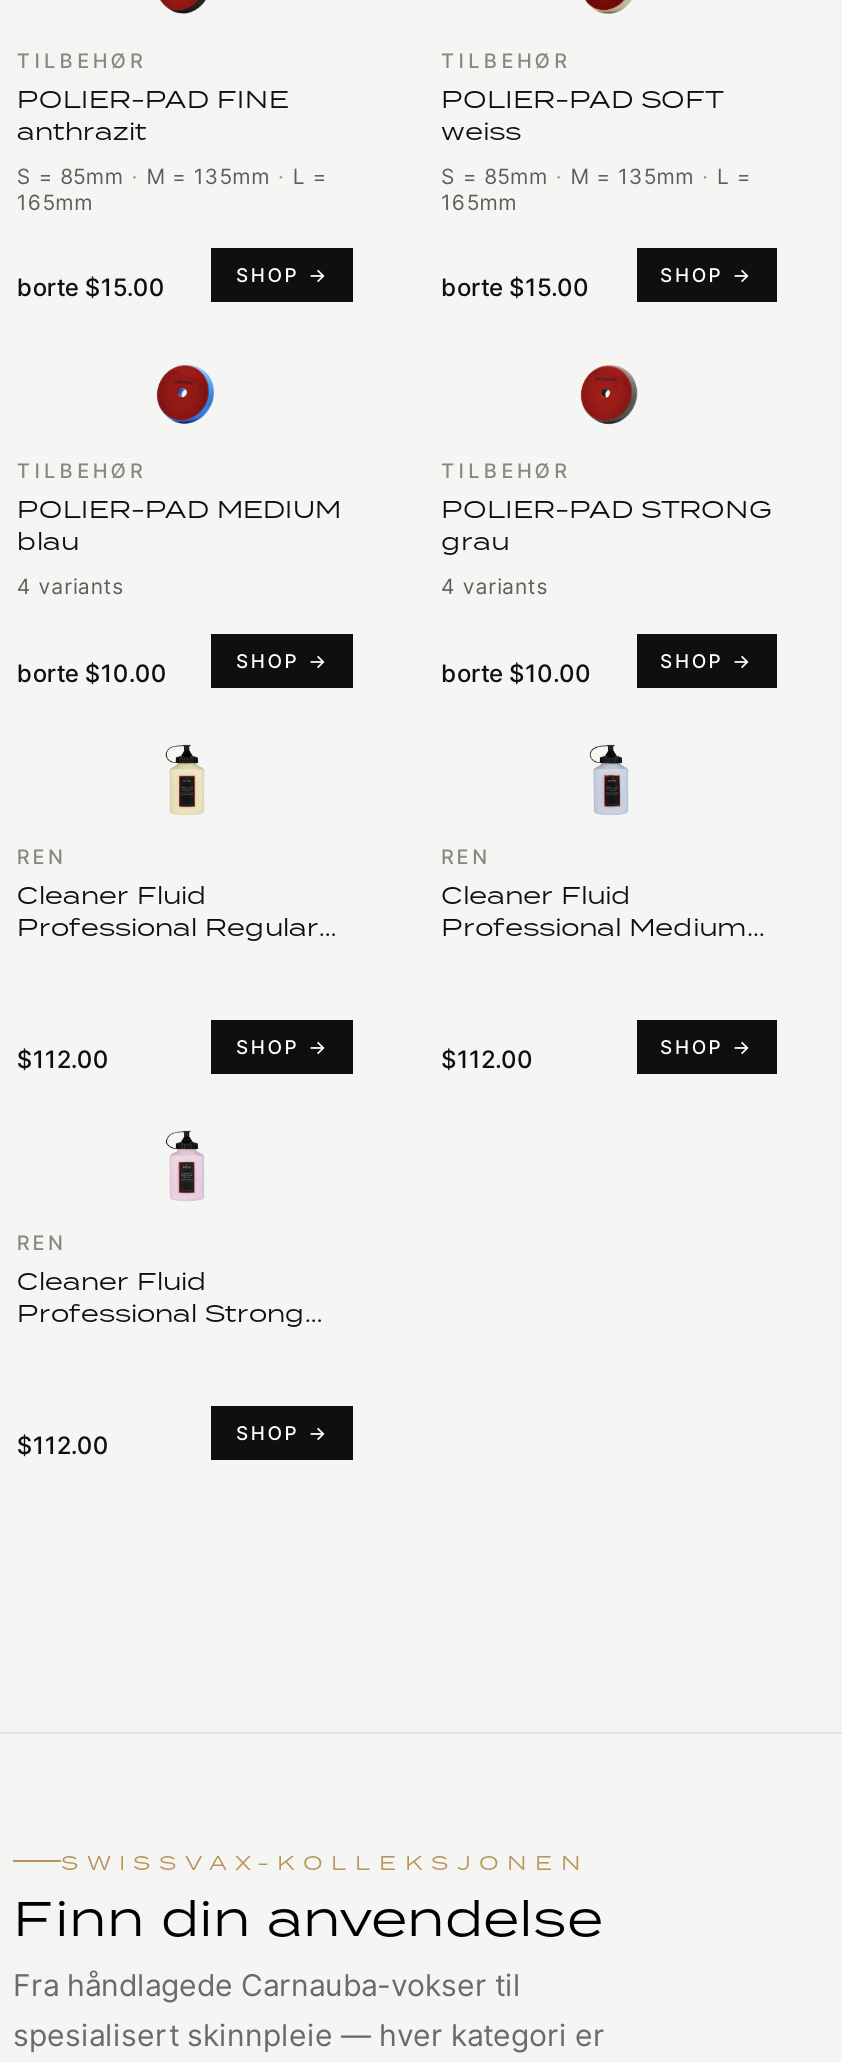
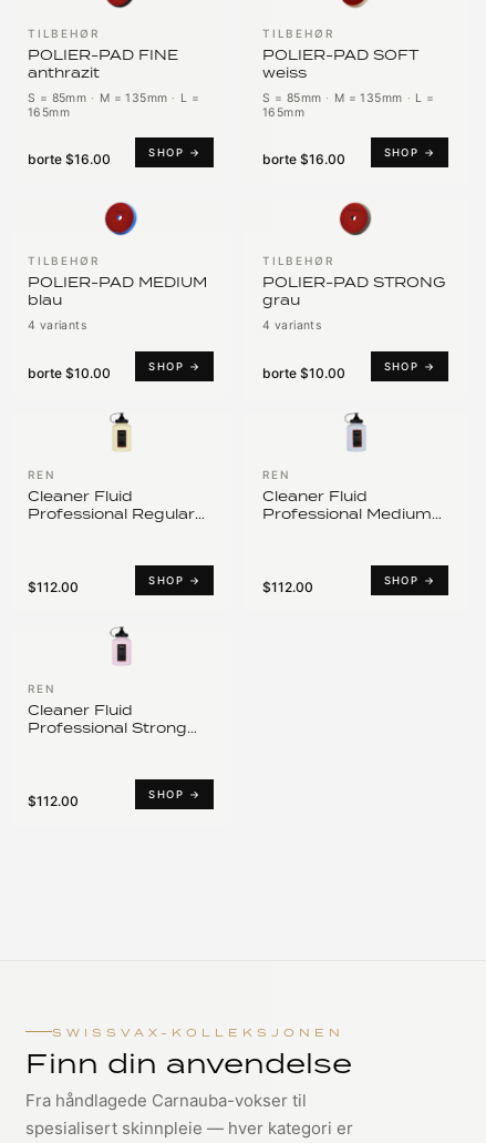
- borte $15.00
+ borte $16.00

- borte $15.00
+ borte $16.00
